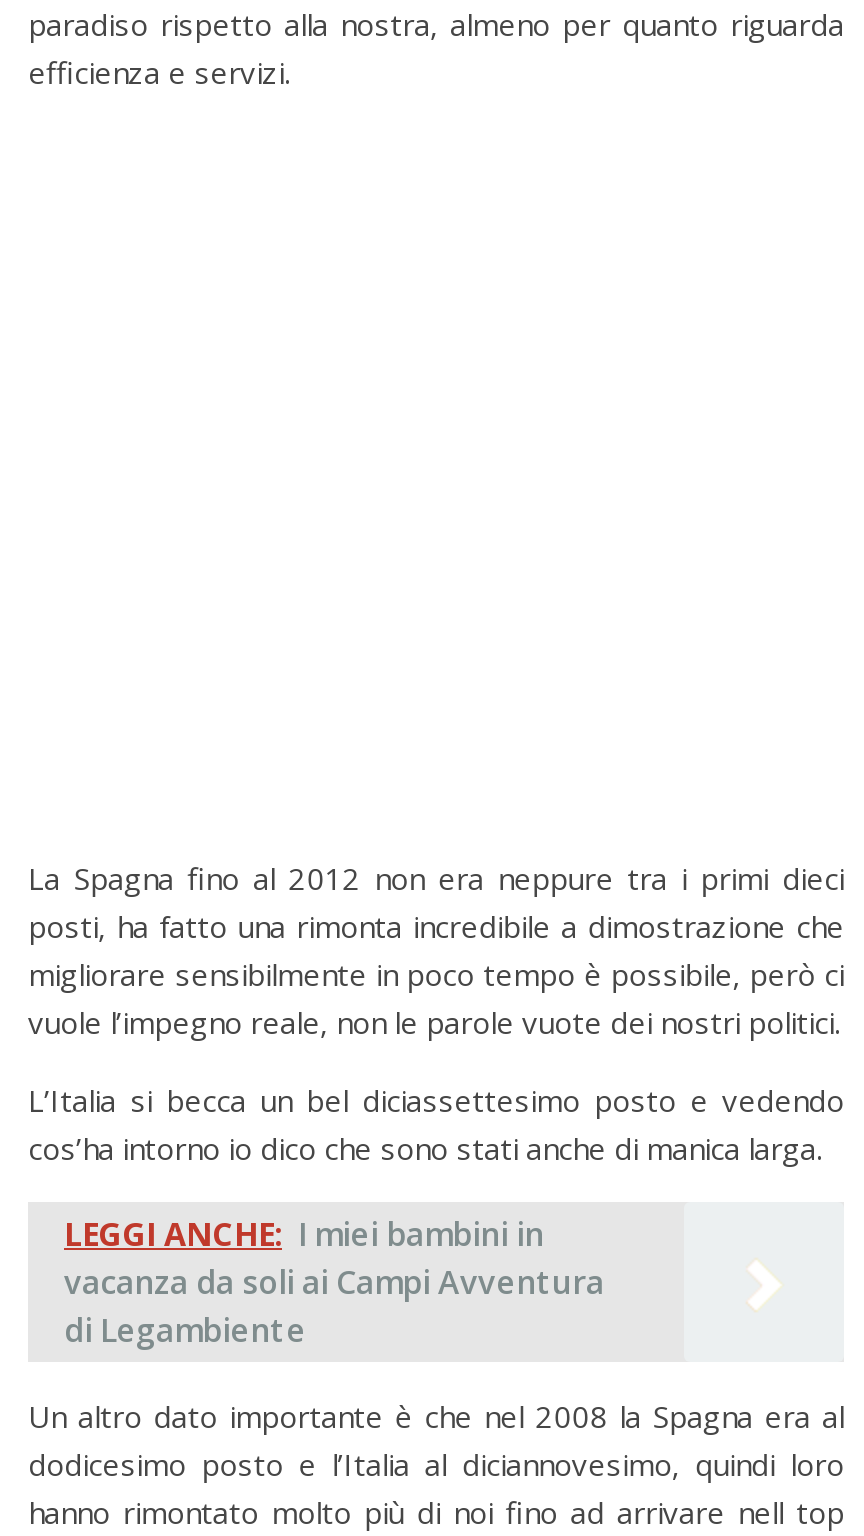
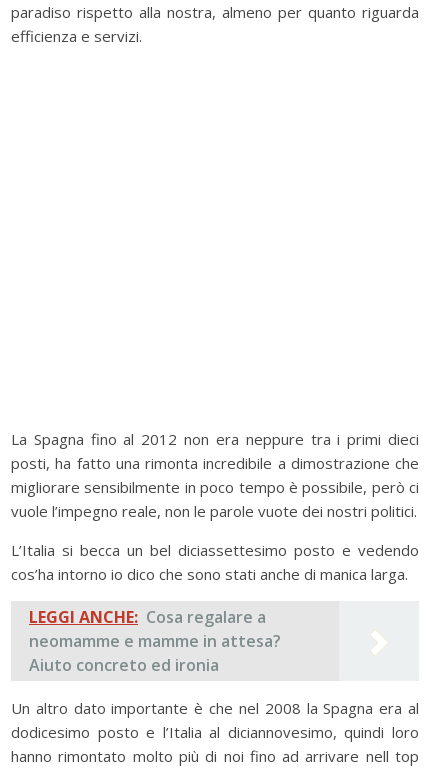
- LEGGI ANCHE: I miei bambini in
- vacanza da soli ai Campi Avventura
- di Legambiente
+ LEGGI ANCHE: Cosa regalare a
+ neomamme e mamme in attesa?
+ Aiuto concreto ed ironia
